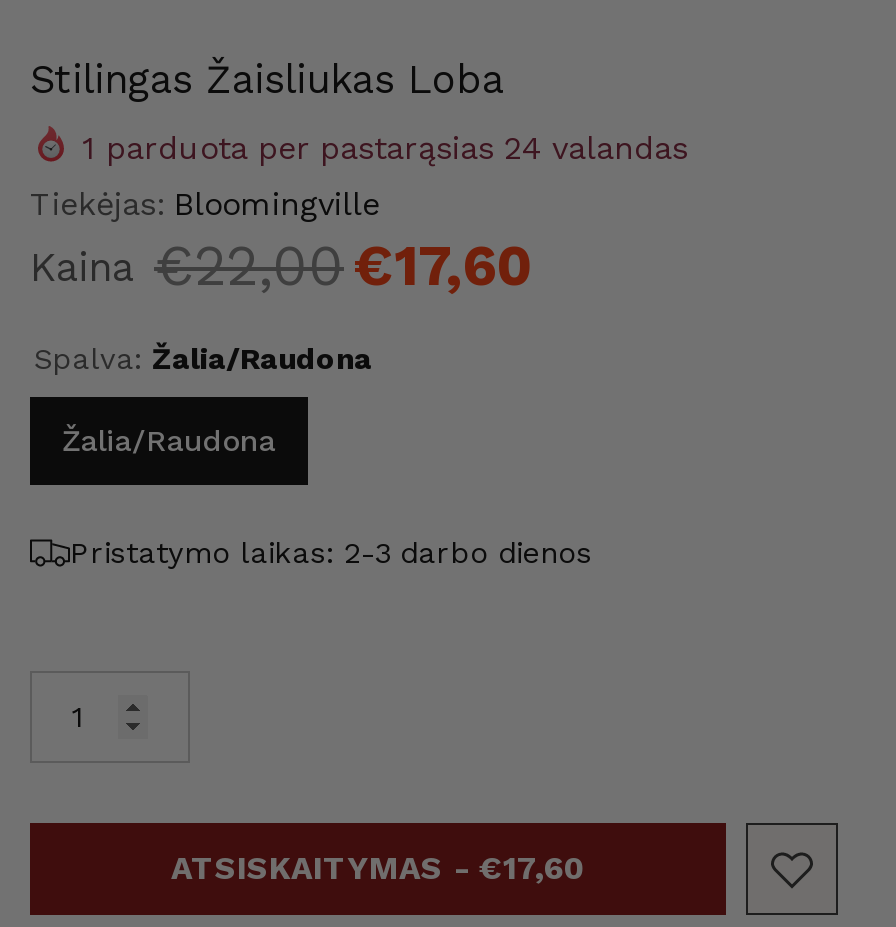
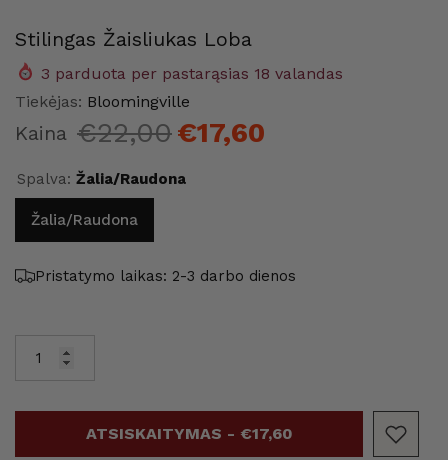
- 1 parduota per pastarąsias 24 valandas
+ 3 parduota per pastarąsias 18 valandas
